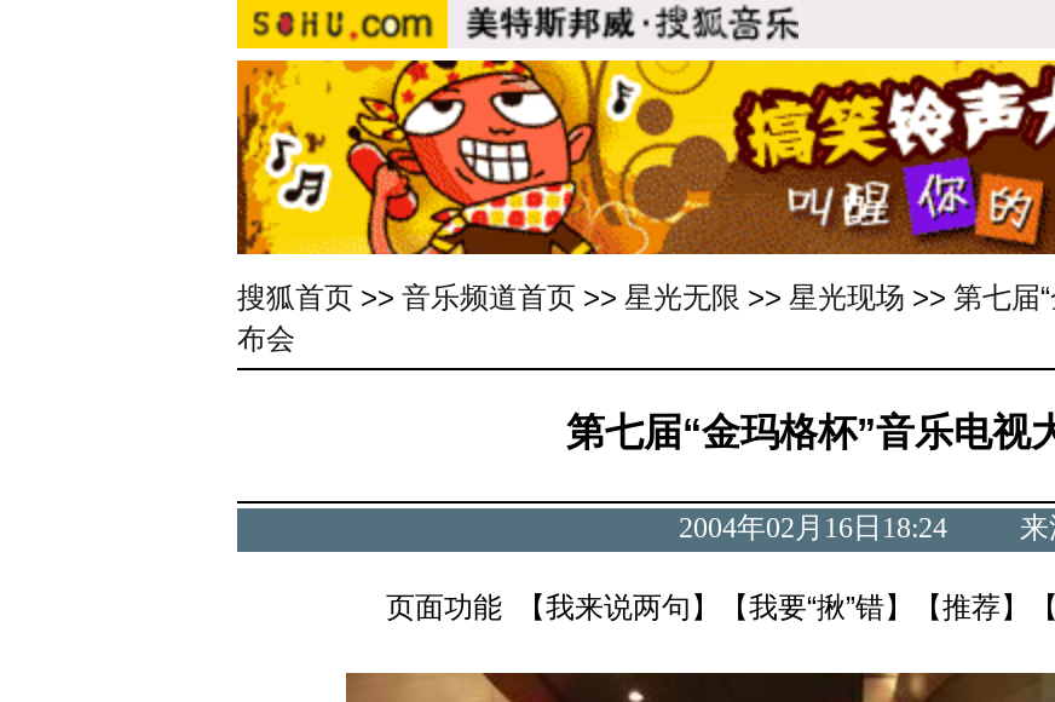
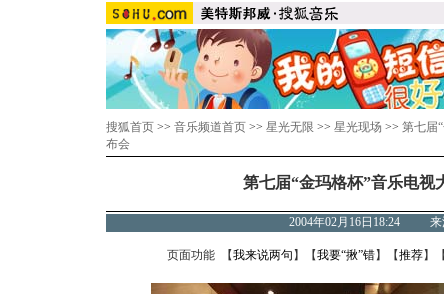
- [image]
+ [image]
